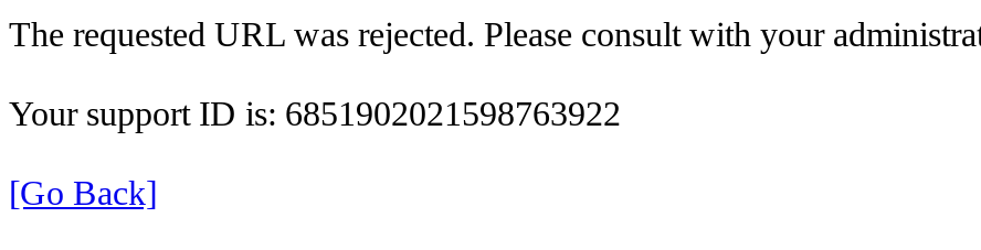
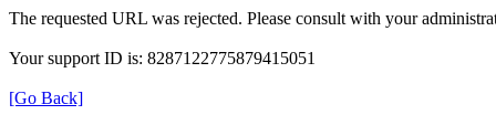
- Your support ID is: 6851902021598763922
+ Your support ID is: 8287122775879415051
